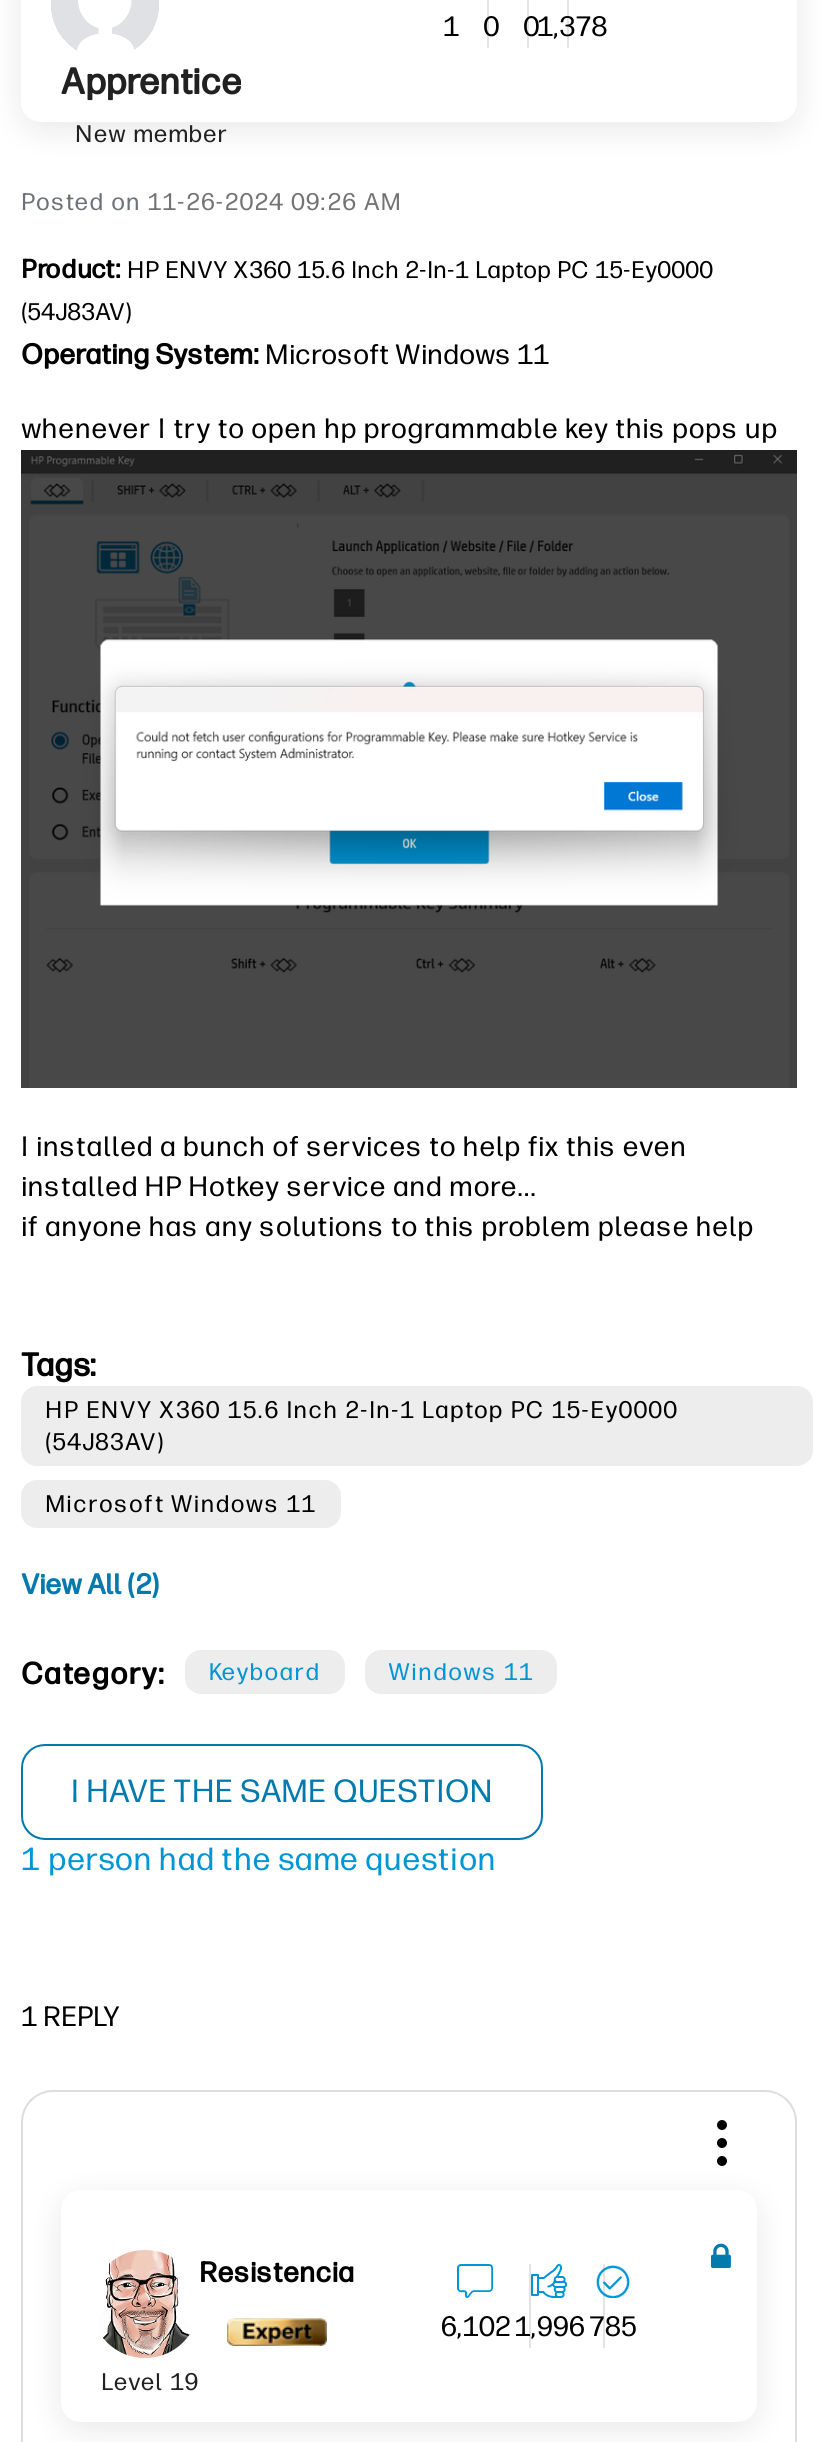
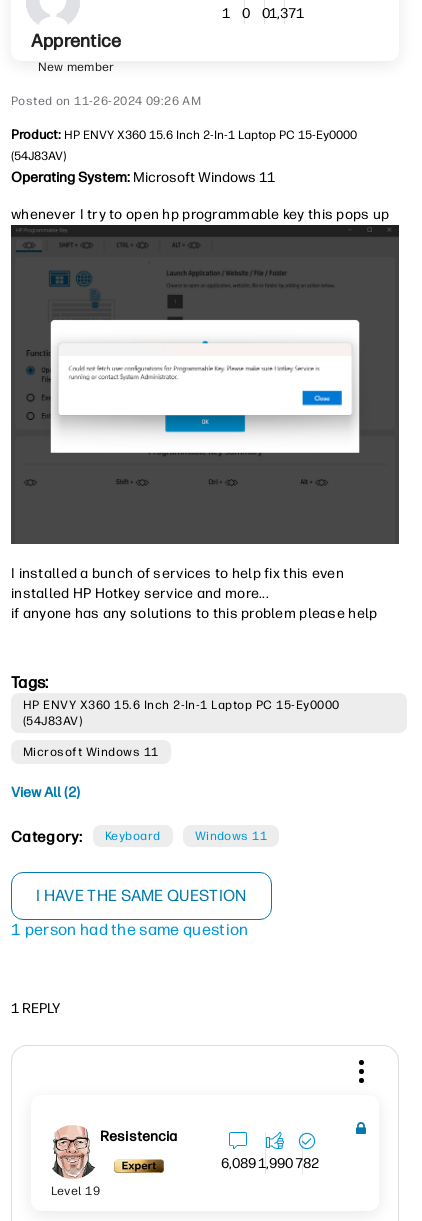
- 1 0 01,378
+ 1 0 01,371

- 6,102 1,996 785
+ 6,089 1,990 782
